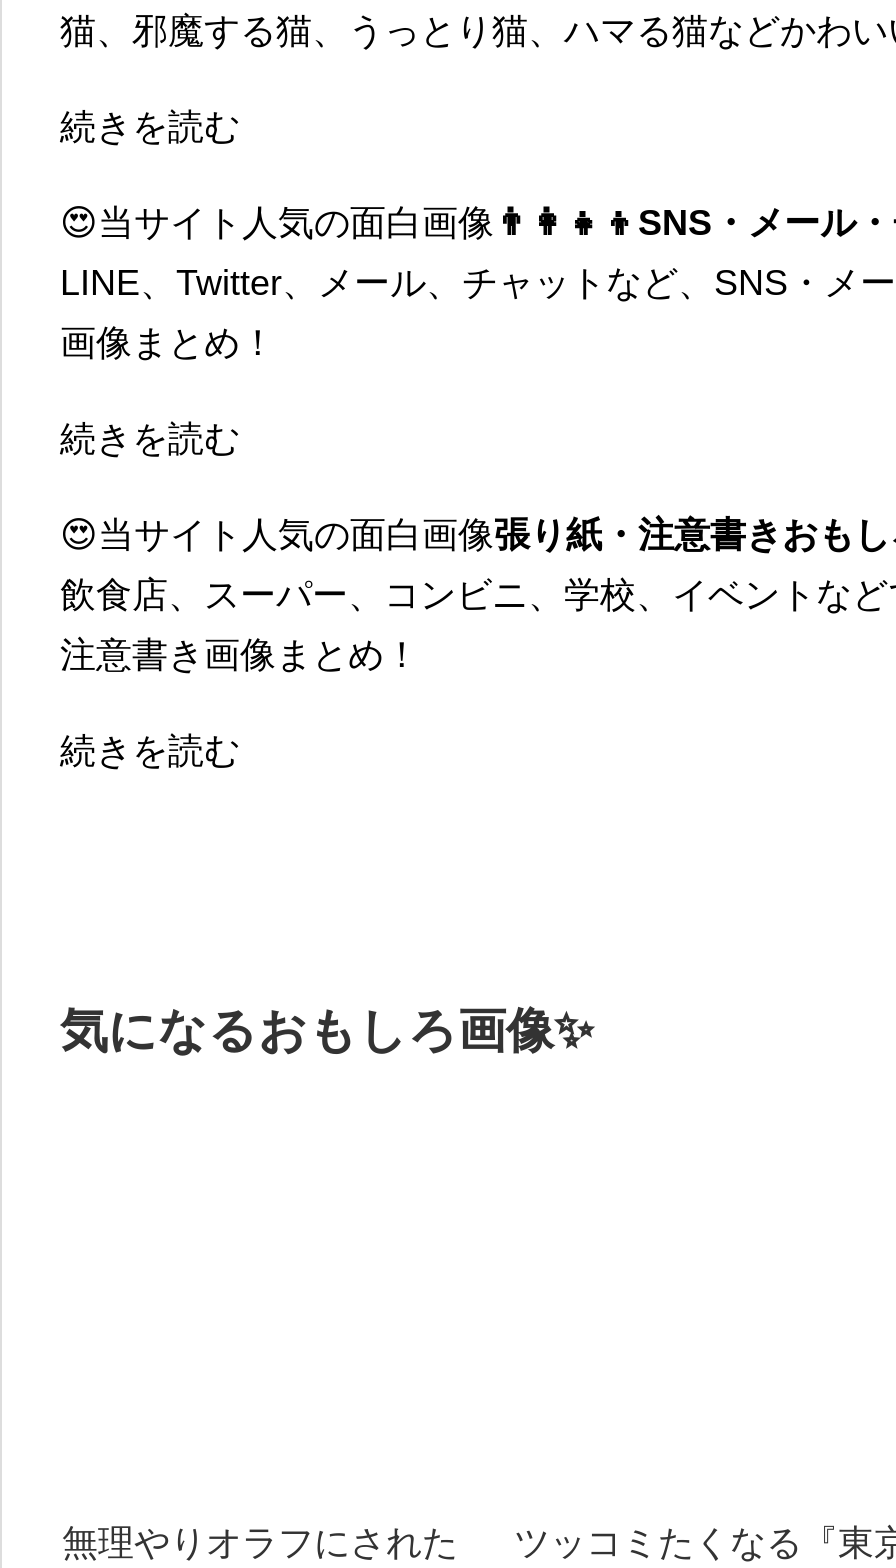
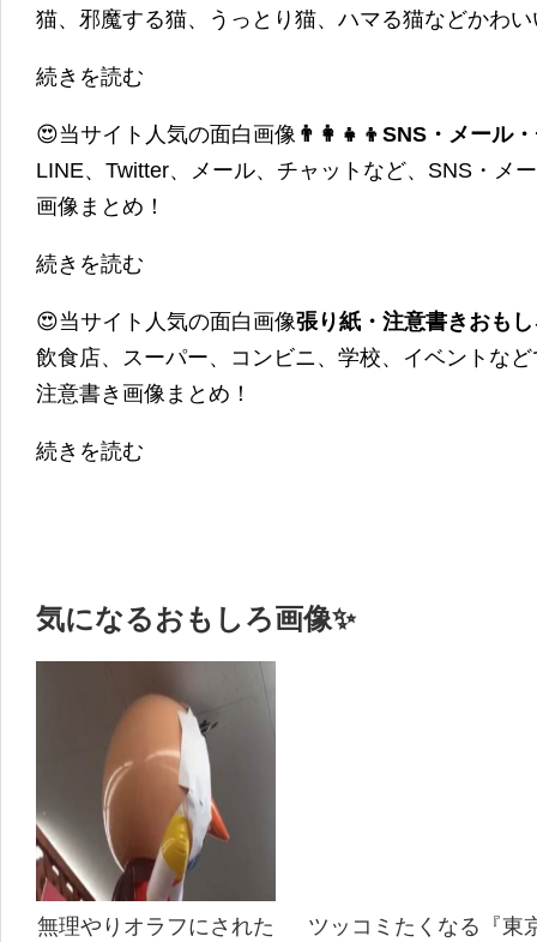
+ [image]
